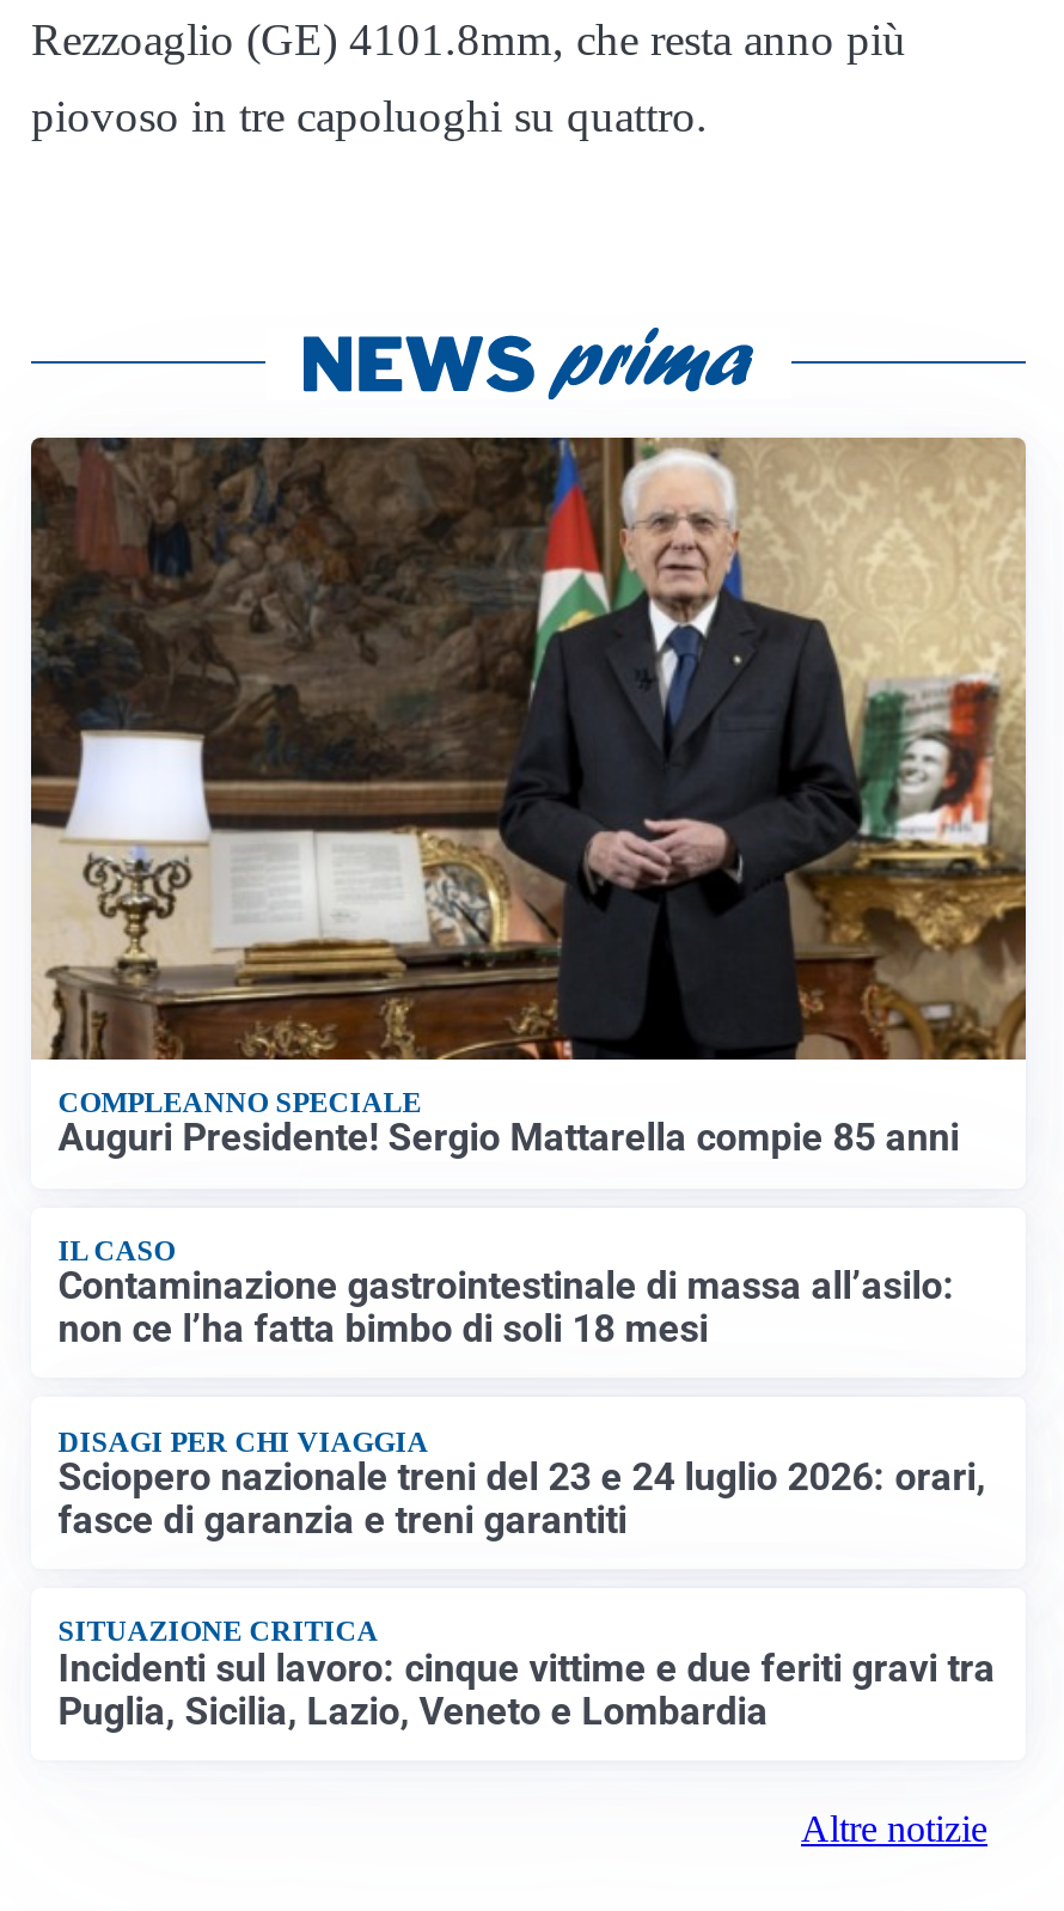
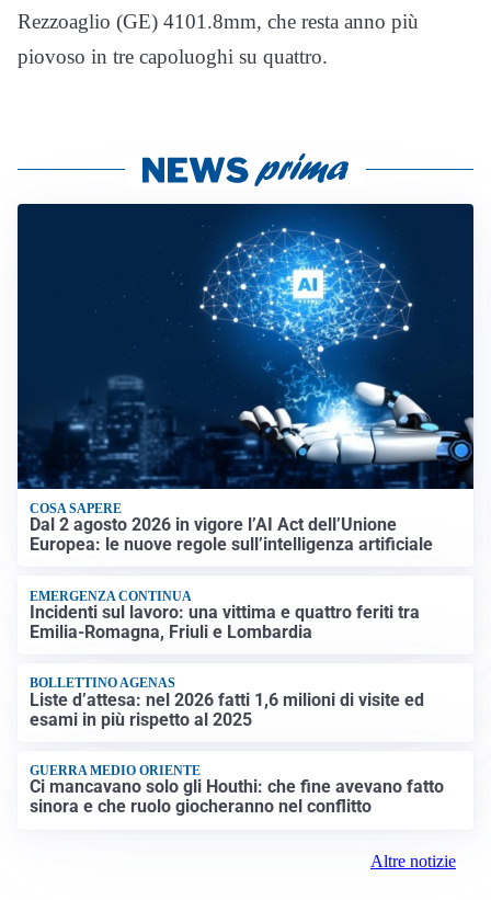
- [image]
- COMPLEANNO SPECIALE
- Auguri Presidente! Sergio Mattarella compie 85 anni
+ [image]
+ COSA SAPERE
+ Dal 2 agosto 2026 in vigore l’AI Act dell’Unione
+ Europea: le nuove regole sull’intelligenza artificiale

- IL CASO
- Contaminazione gastrointestinale di massa all’asilo:
- non ce l’ha fatta bimbo di soli 18 mesi
+ EMERGENZA CONTINUA
+ Incidenti sul lavoro: una vittima e quattro feriti tra
+ Emilia-Romagna, Friuli e Lombardia

- DISAGI PER CHI VIAGGIA
- Sciopero nazionale treni del 23 e 24 luglio 2026: orari,
- fasce di garanzia e treni garantiti
+ BOLLETTINO AGENAS
+ Liste d’attesa: nel 2026 fatti 1,6 milioni di visite ed
+ esami in più rispetto al 2025

- SITUAZIONE CRITICA
- Incidenti sul lavoro: cinque vittime e due feriti gravi tra
- Puglia, Sicilia, Lazio, Veneto e Lombardia
+ GUERRA MEDIO ORIENTE
+ Ci mancavano solo gli Houthi: che fine avevano fatto
+ sinora e che ruolo giocheranno nel conflitto
